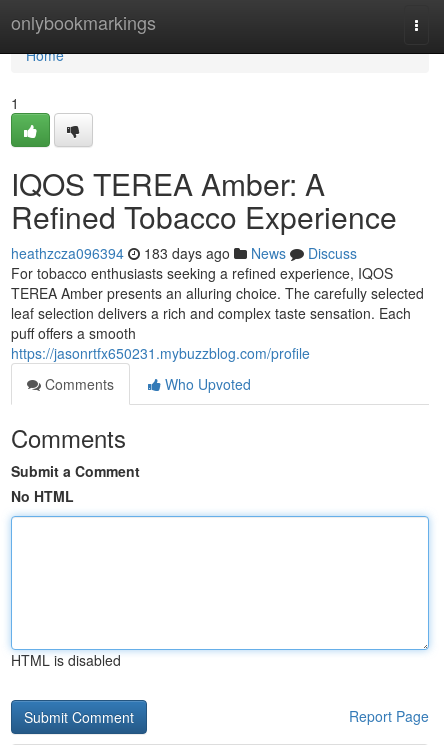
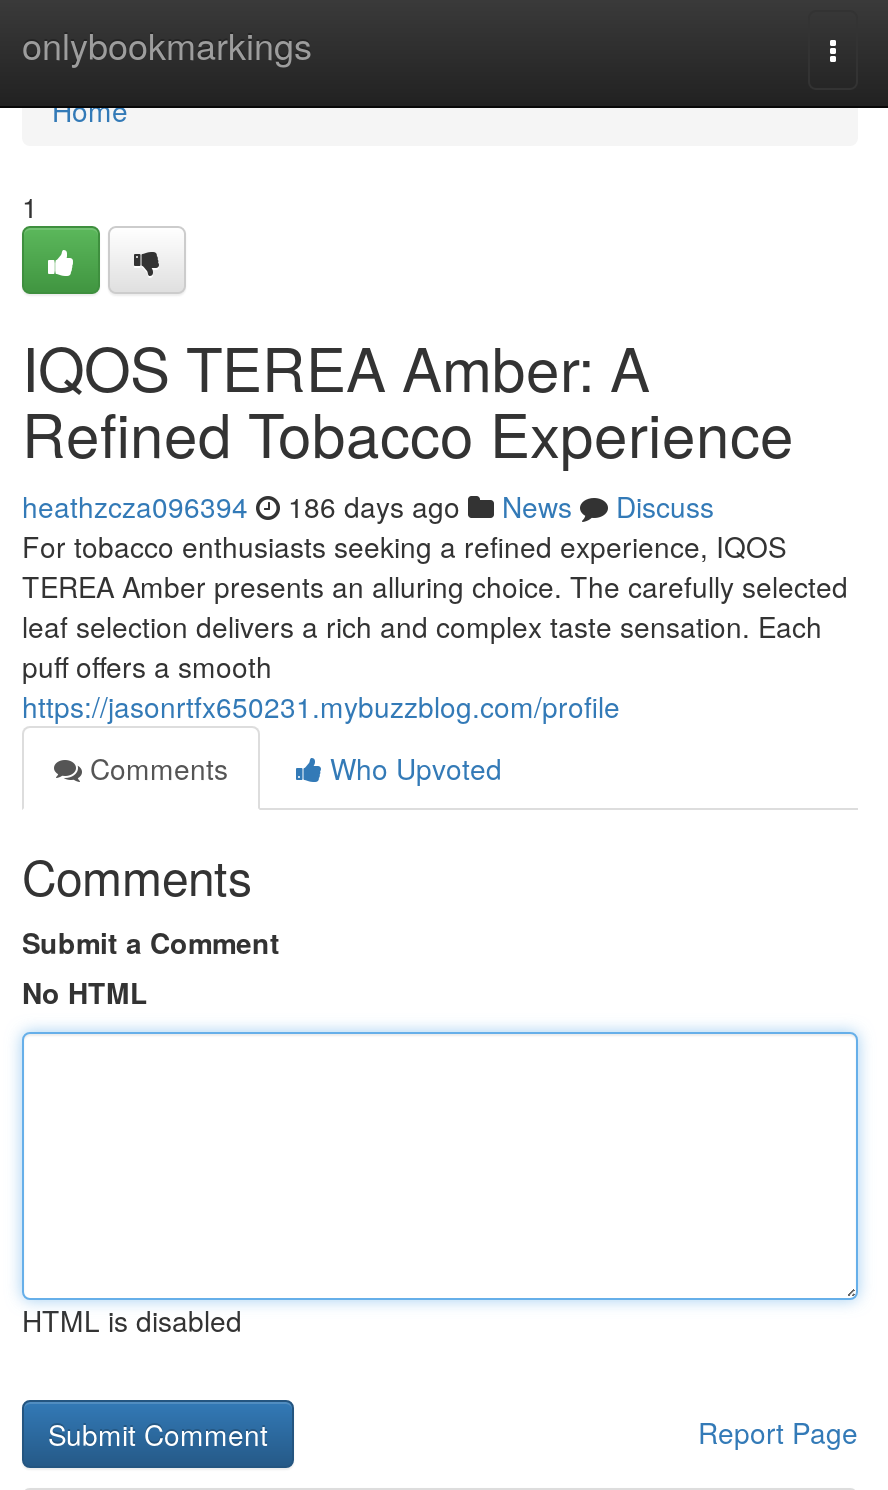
- heathzcza096394 183 days ago News Discuss
+ heathzcza096394 186 days ago News Discuss
